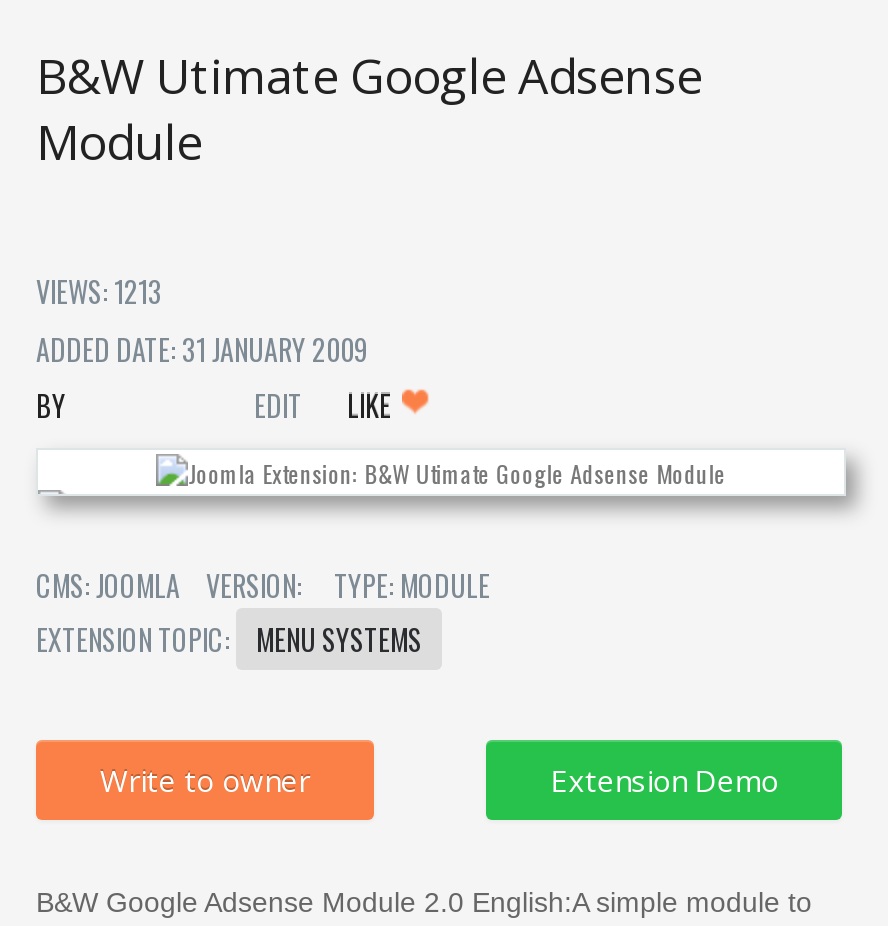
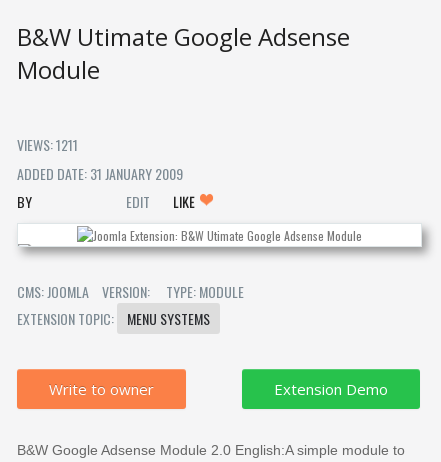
- VIEWS: 1213
+ VIEWS: 1211
